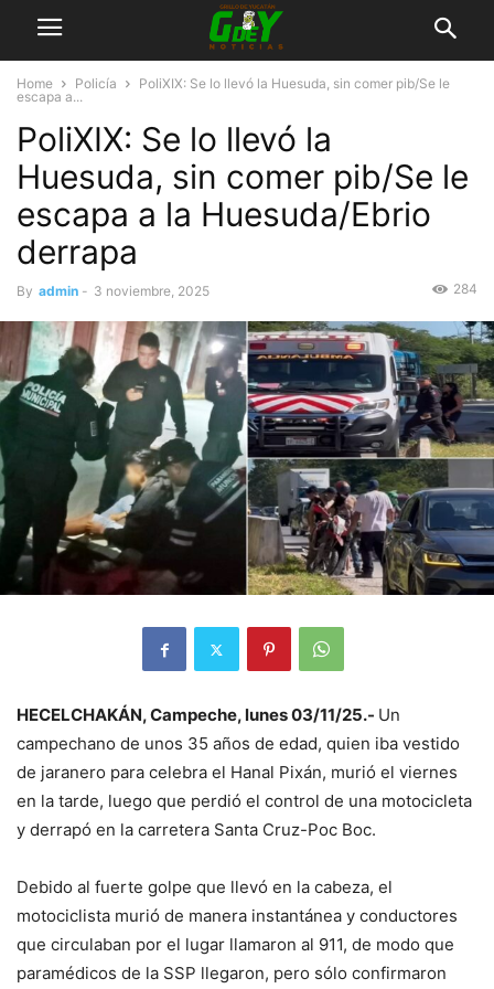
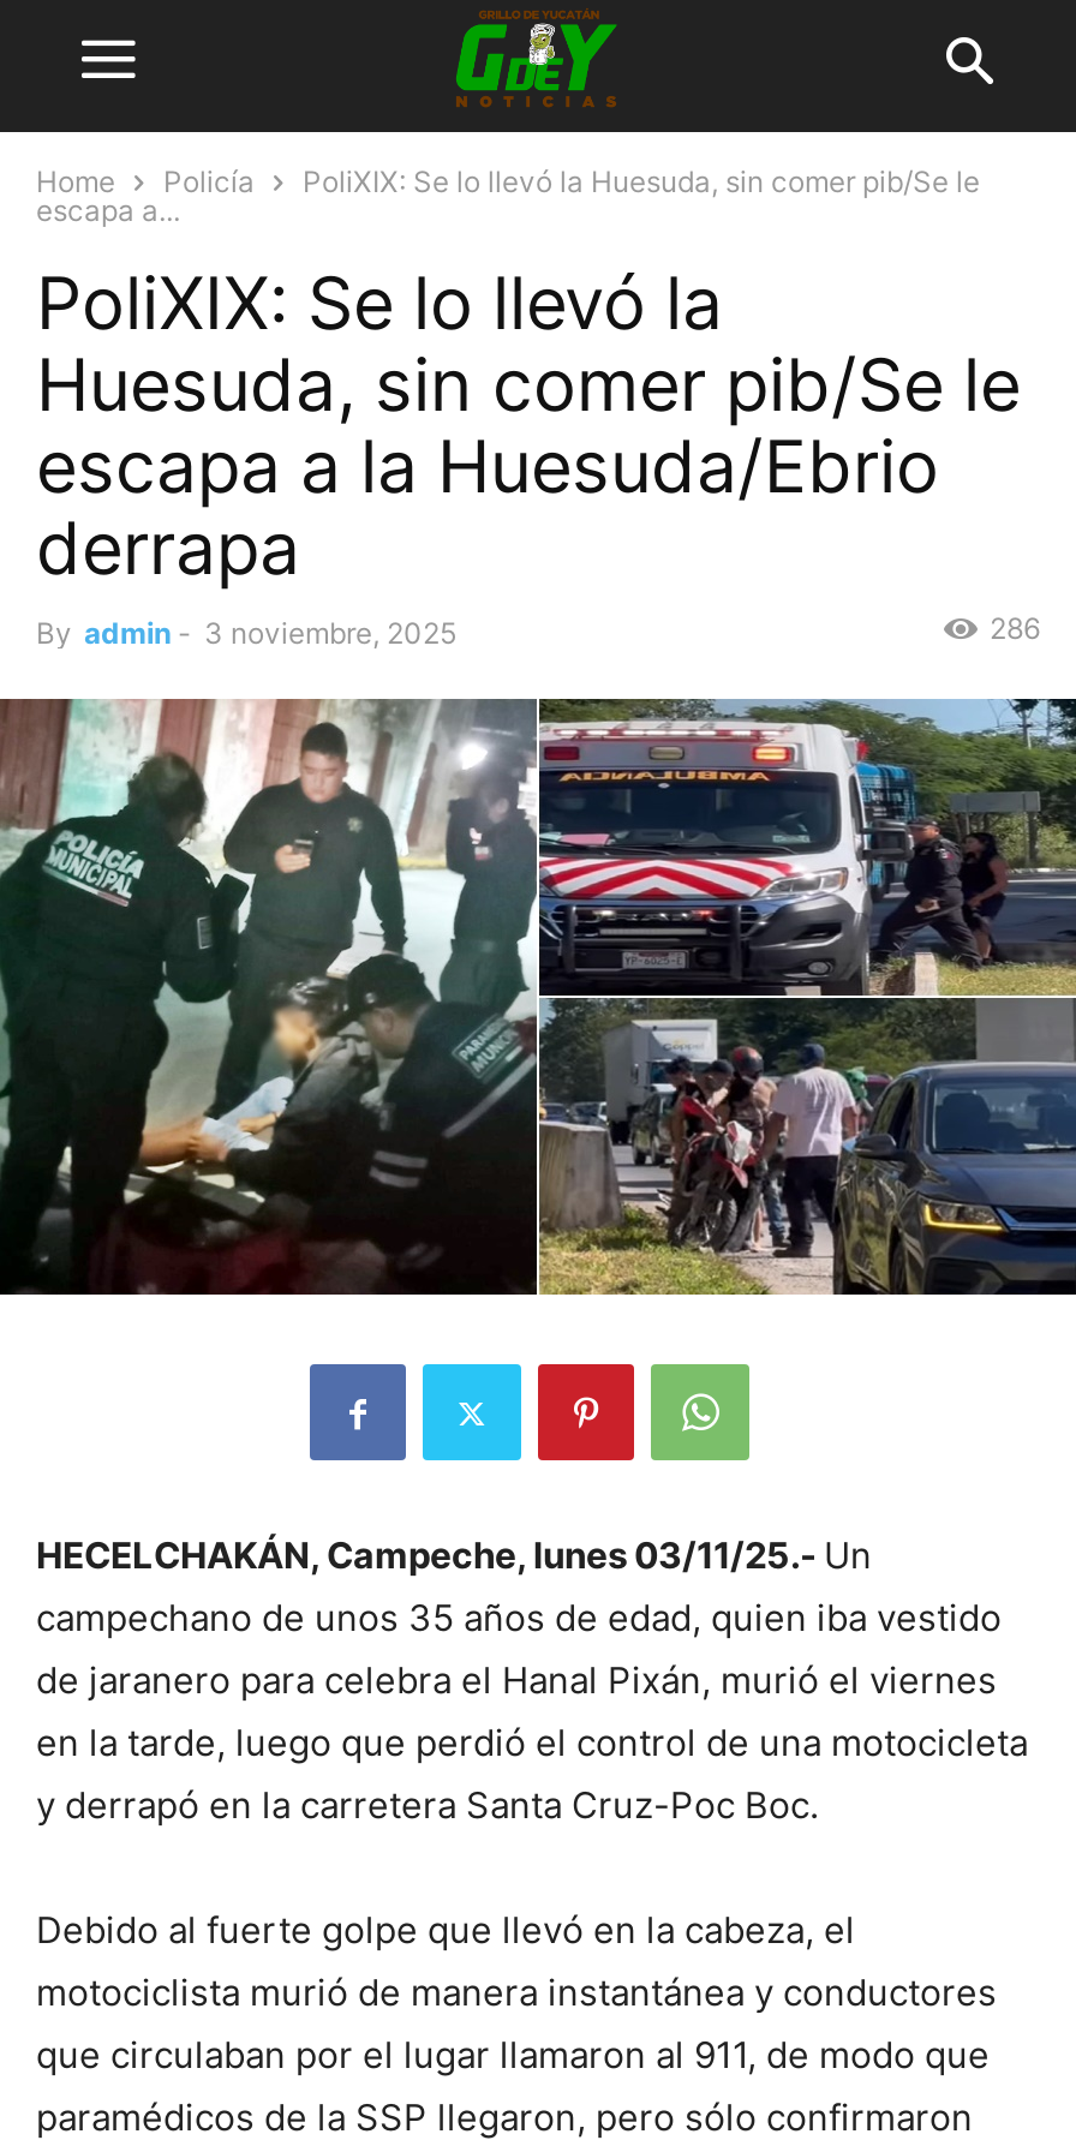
- 284
+ 286
